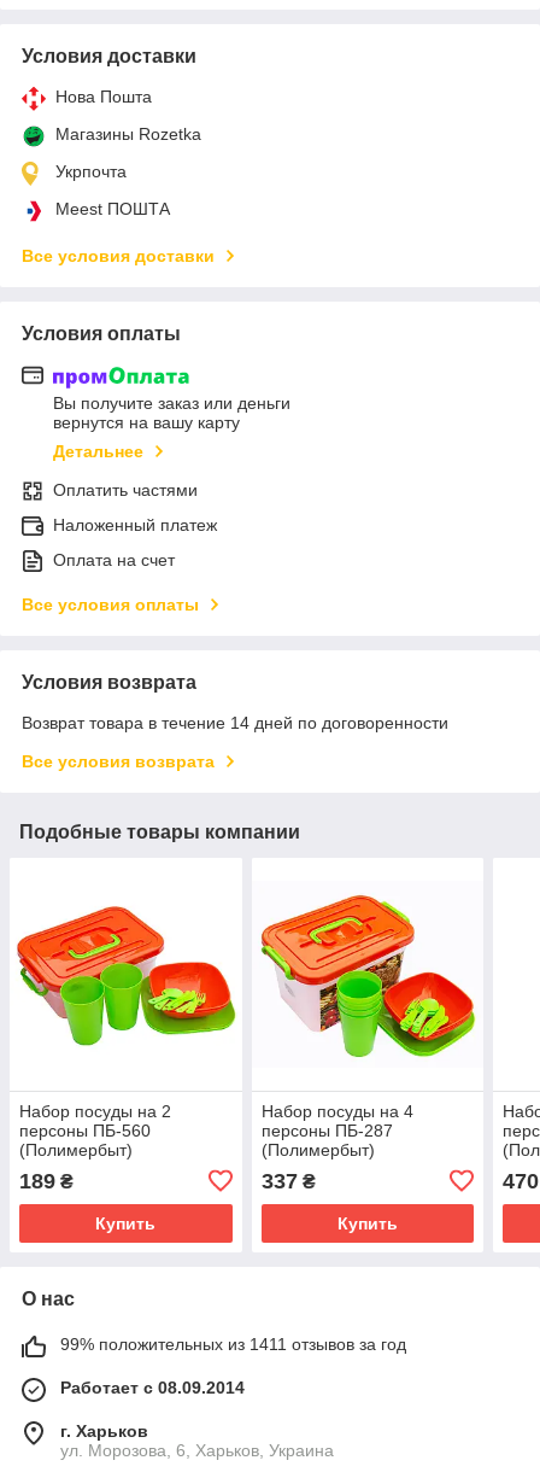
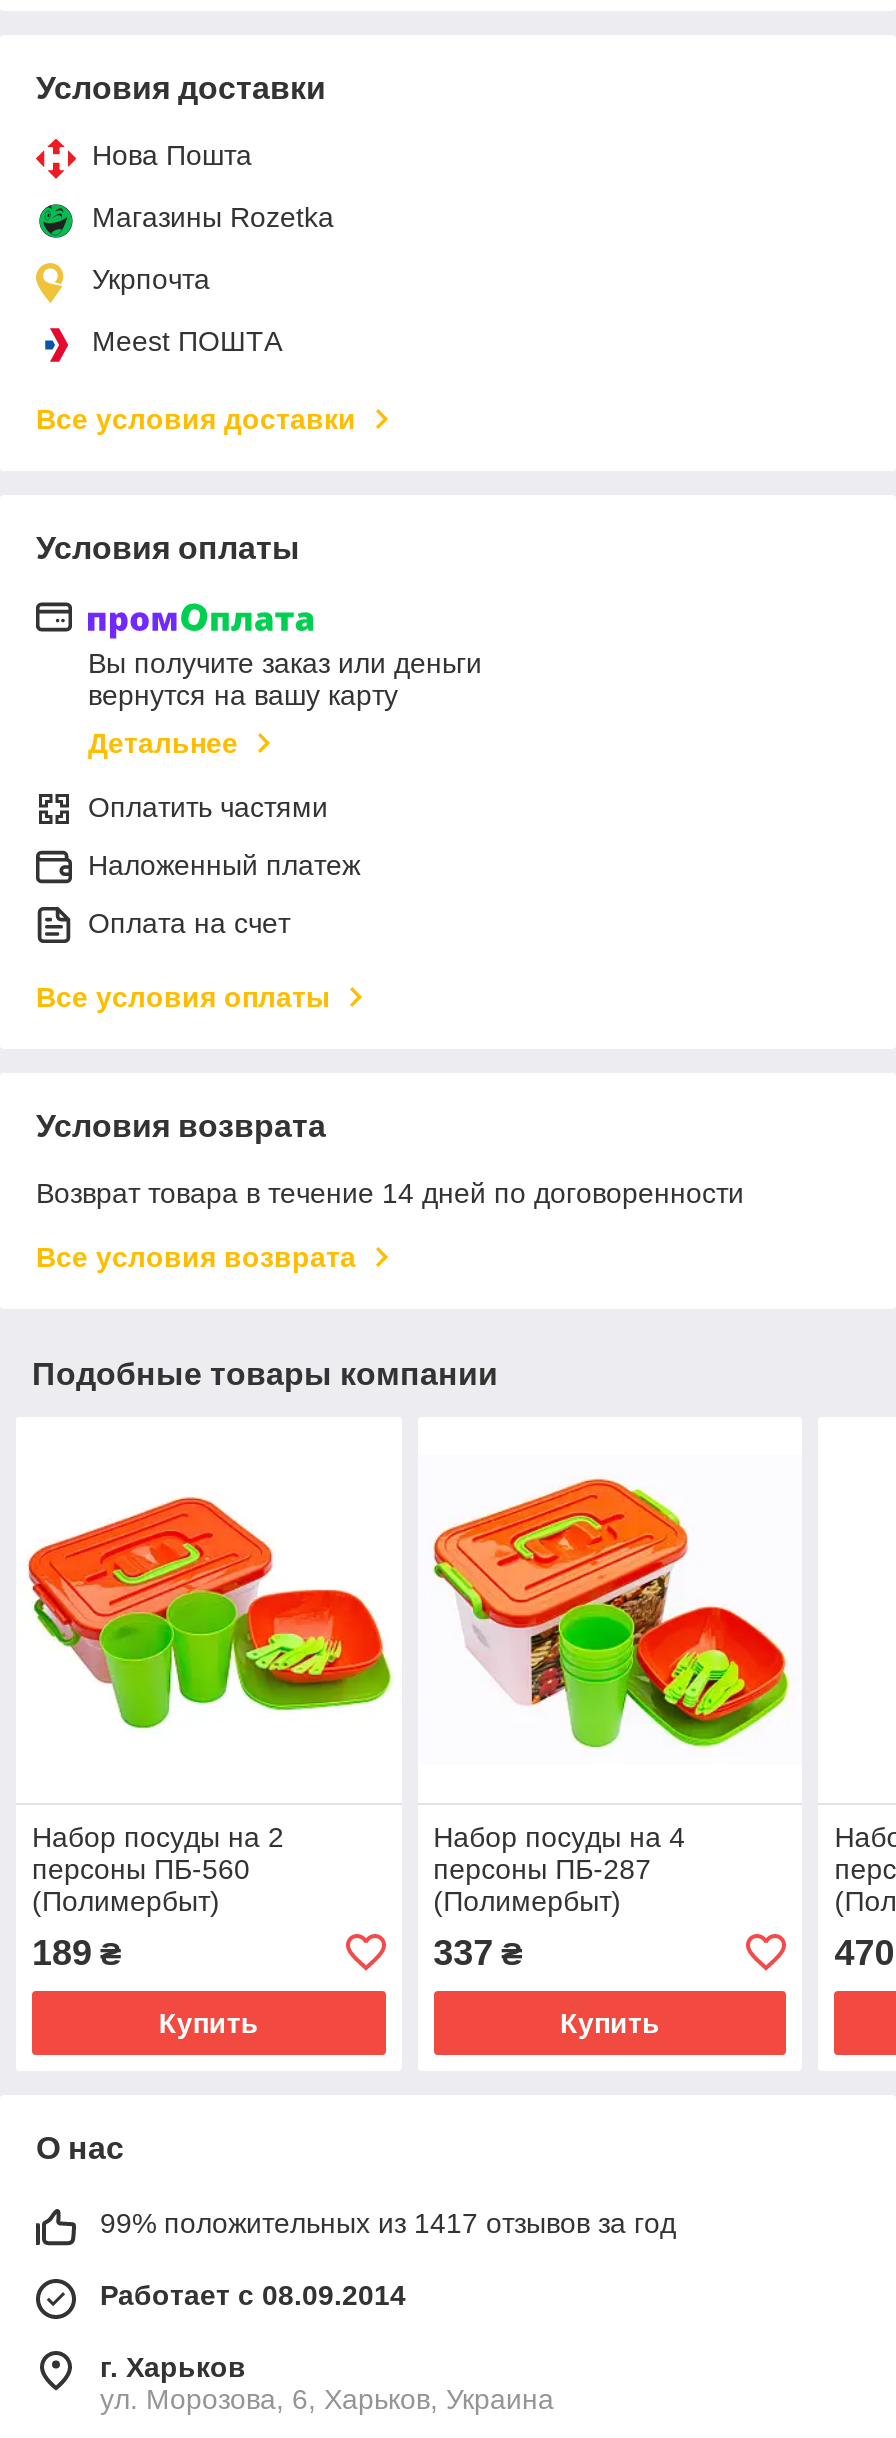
- 99% положительных из 1411 отзывов за год
+ 99% положительных из 1417 отзывов за год
